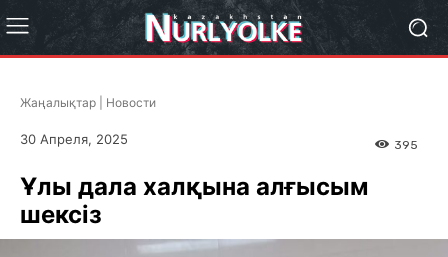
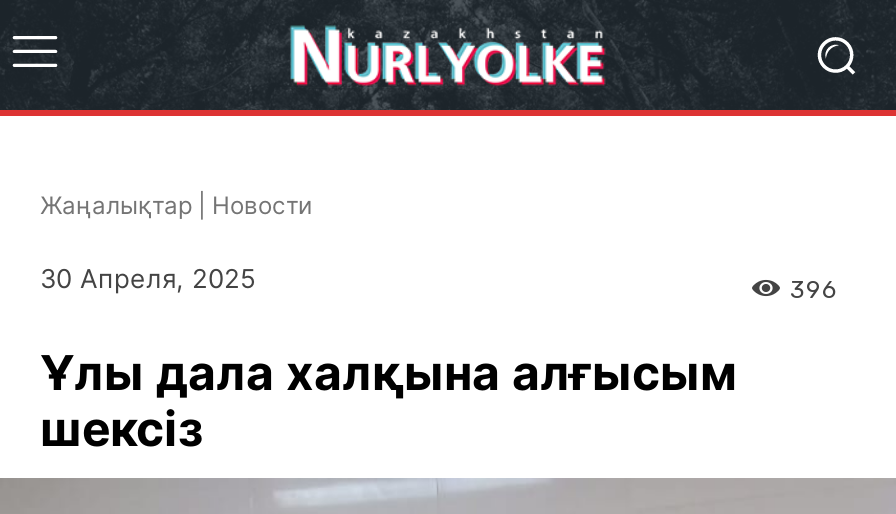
- 395
+ 396
